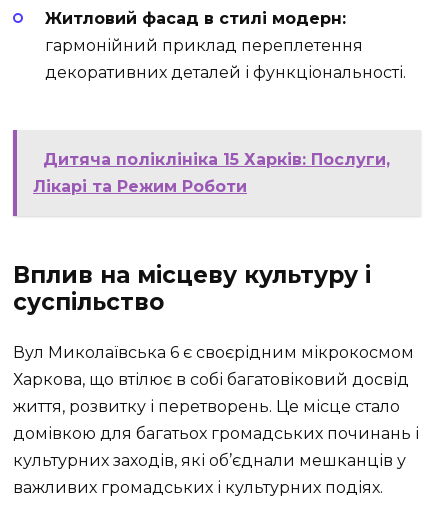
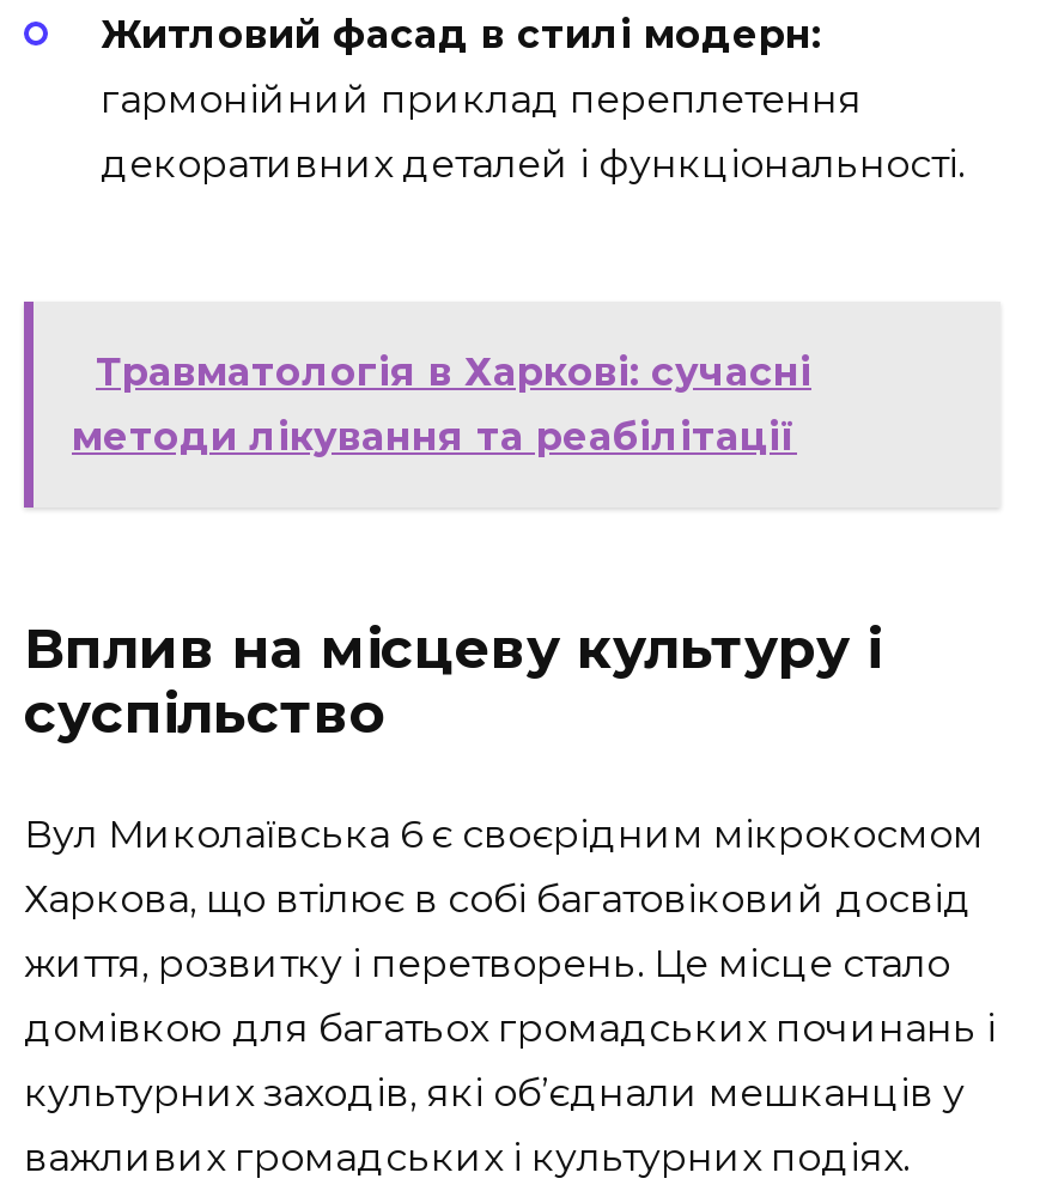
- Дитяча поліклініка 15 Харків: Послуги,
- Лікарі та Режим Роботи
+ Травматологія в Харкові: сучасні
+ методи лікування та реабілітації
